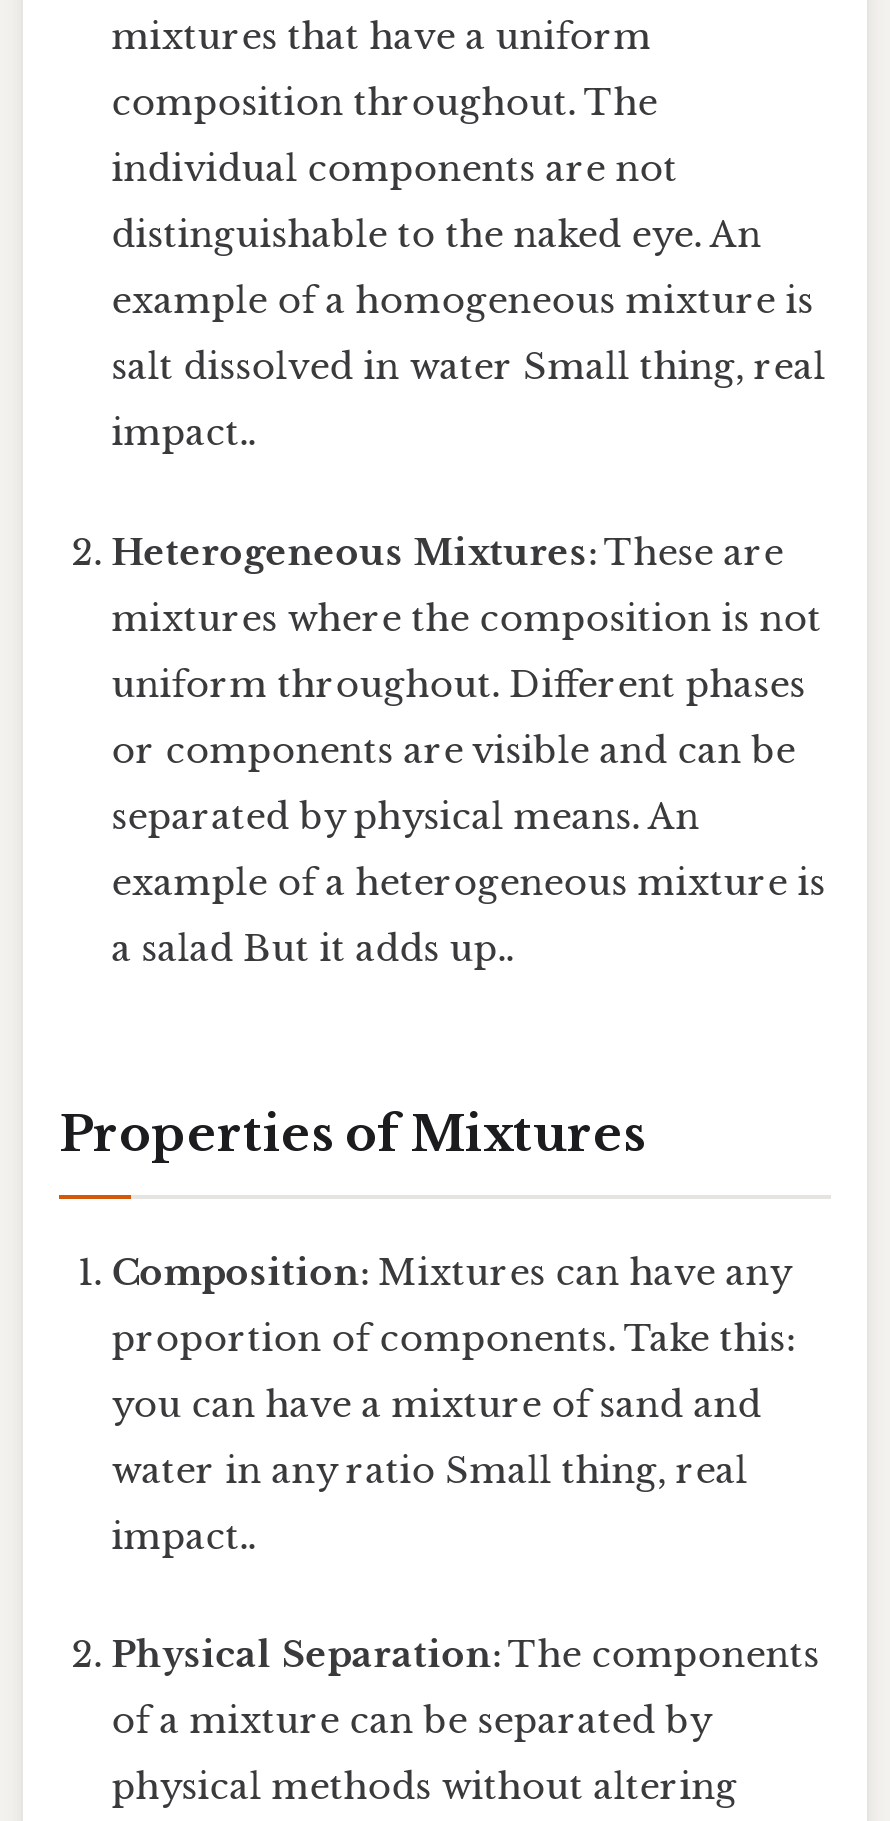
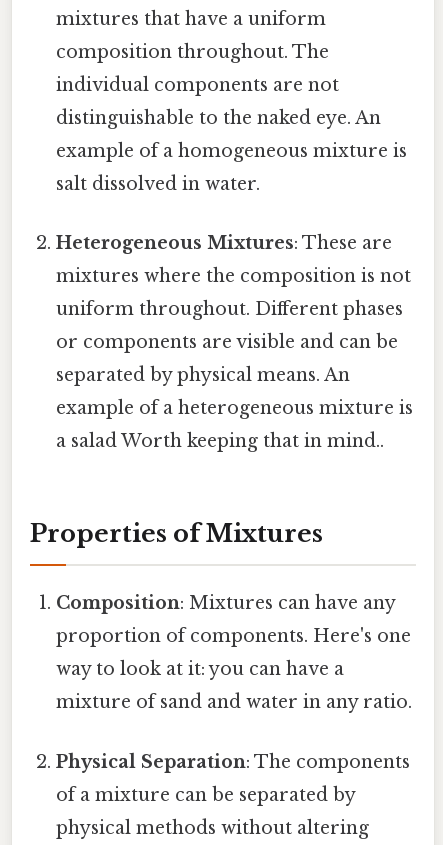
- salt dissolved in water Small thing, real
- impact..
+ salt dissolved in water.

- a salad But it adds up..
+ a salad Worth keeping that in mind..

- proportion of components. Take this:
- you can have a mixture of sand and
- water in any ratio Small thing, real
- impact..
+ proportion of components. Here's one
+ way to look at it: you can have a
+ mixture of sand and water in any ratio.
